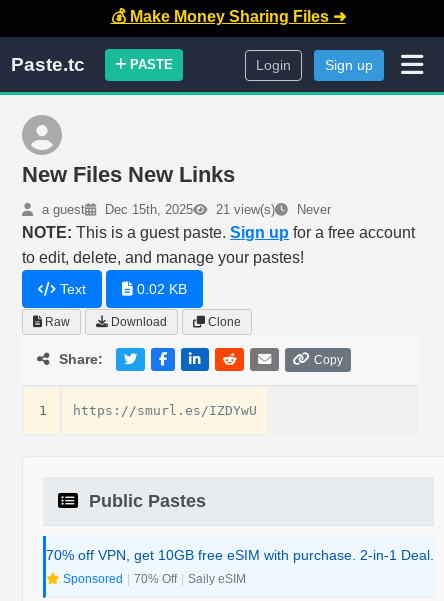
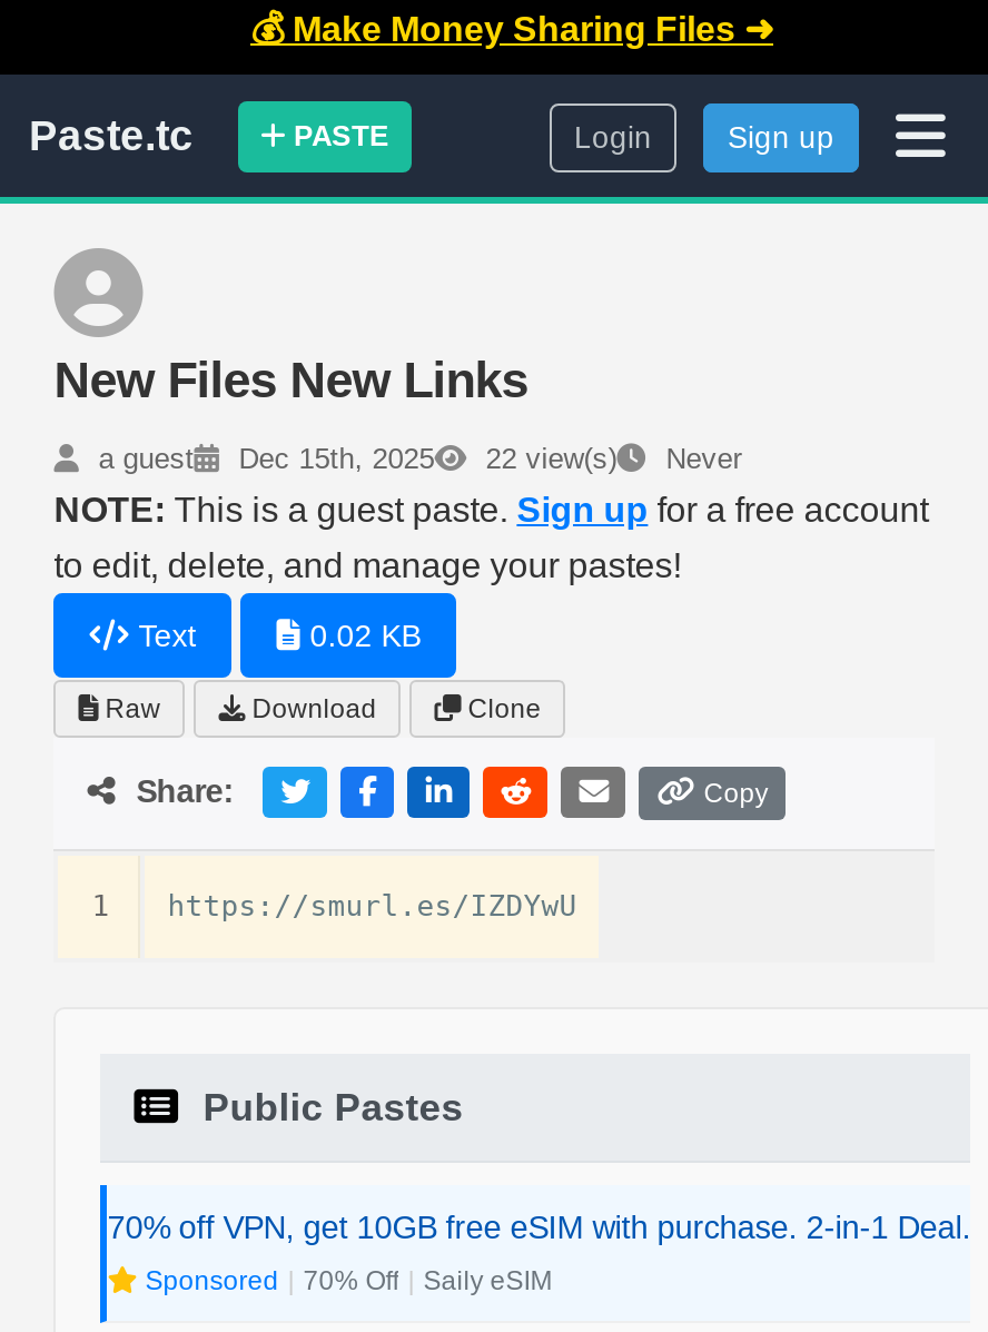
- a guest Dec 15th, 2025 21 view(s) Never
+ a guest Dec 15th, 2025 22 view(s) Never
